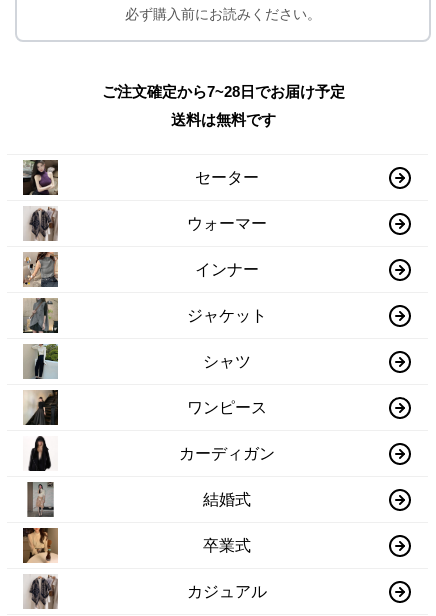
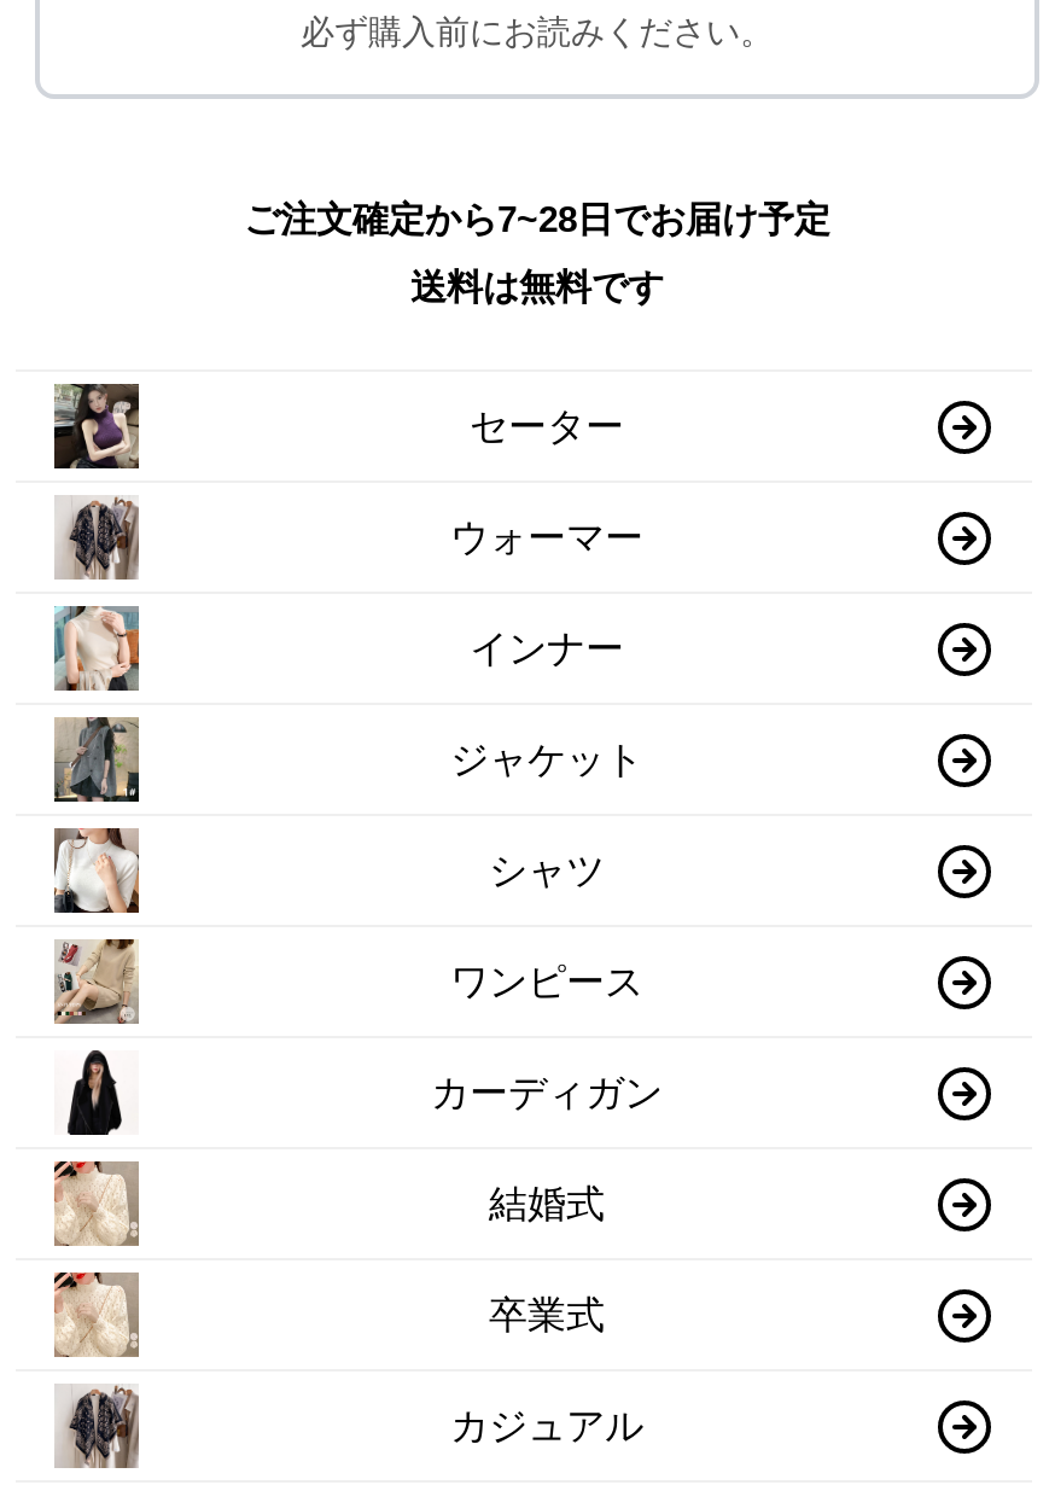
- [image]
+ [image]

- [image]
+ [image]

- [image]
+ [image]

- [image]
+ [image]

- [image]
+ [image]
